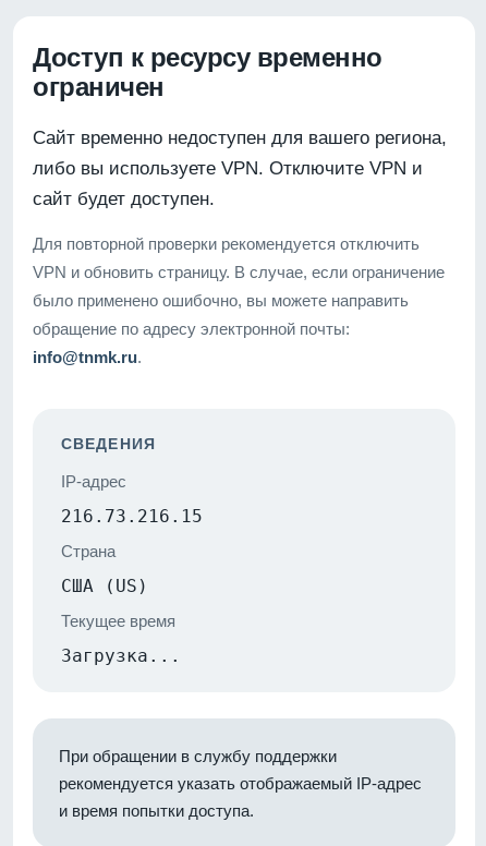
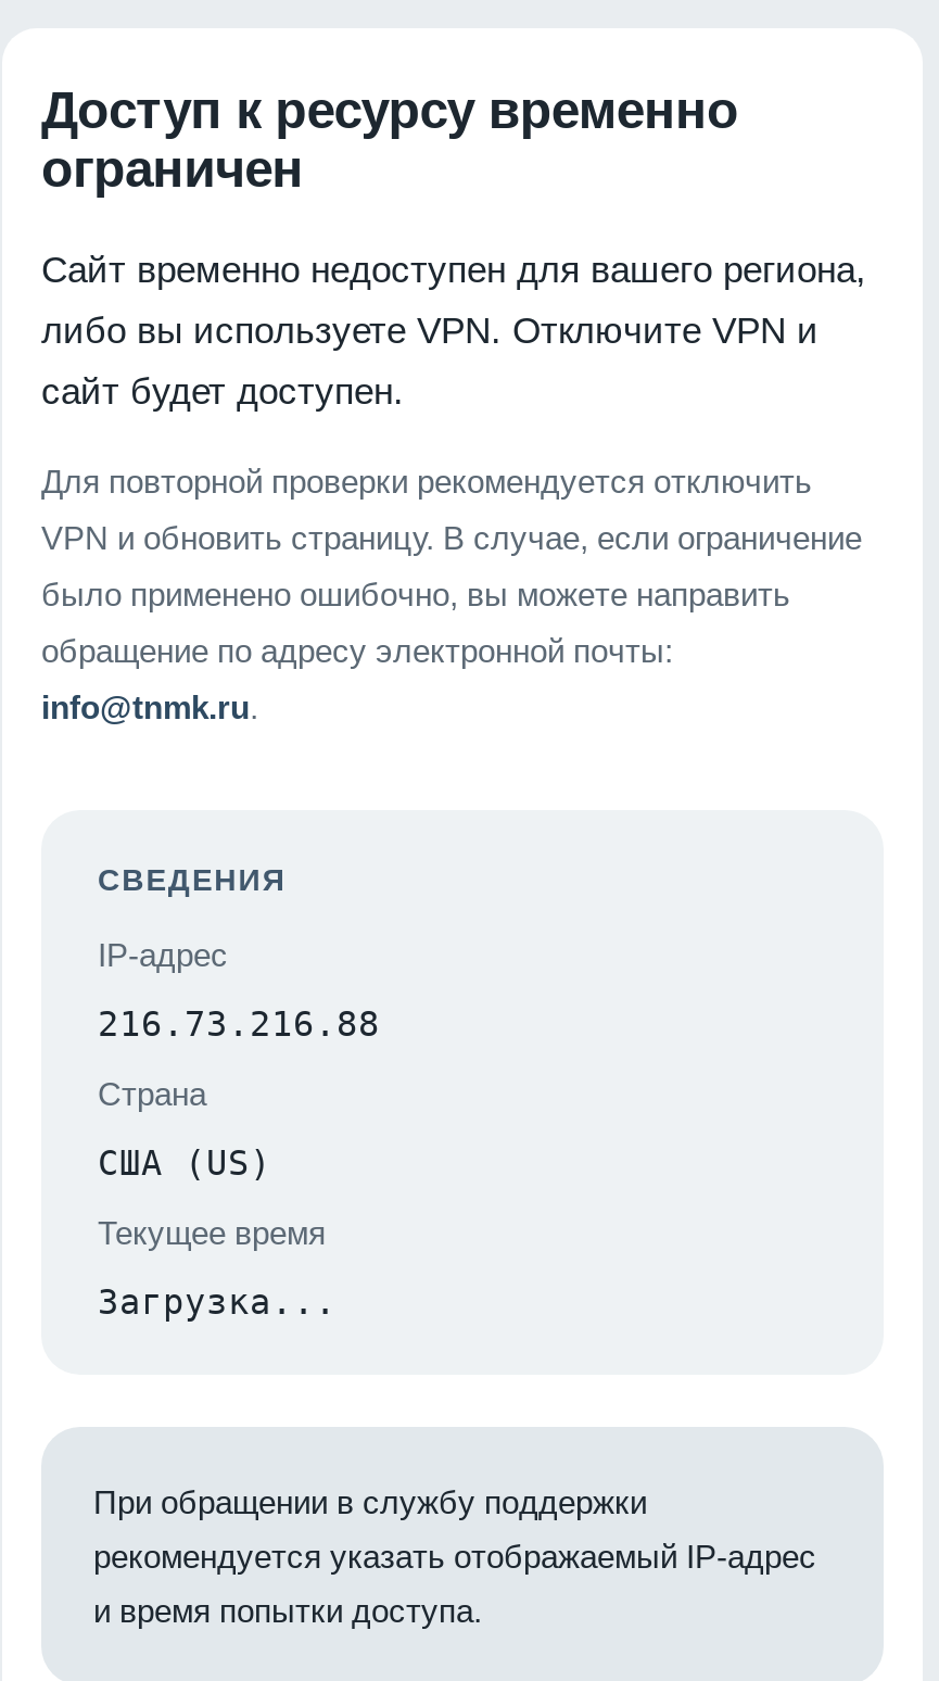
- 216.73.216.15
+ 216.73.216.88
